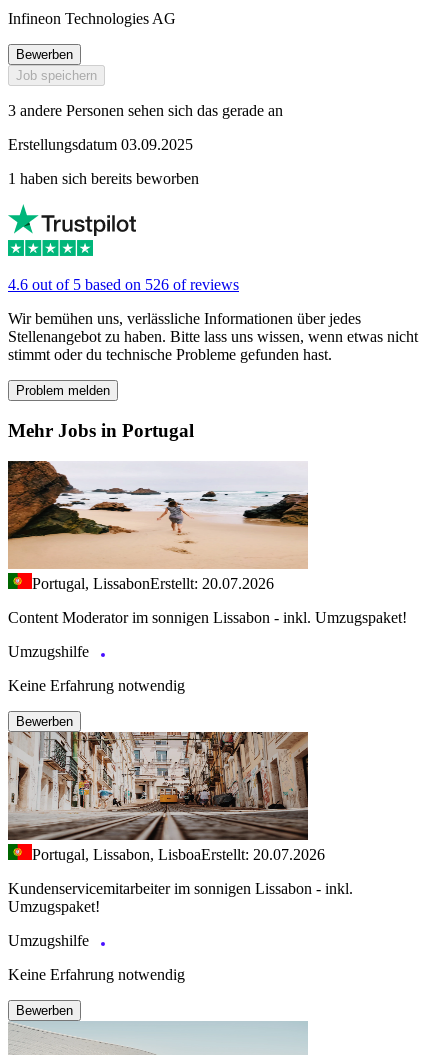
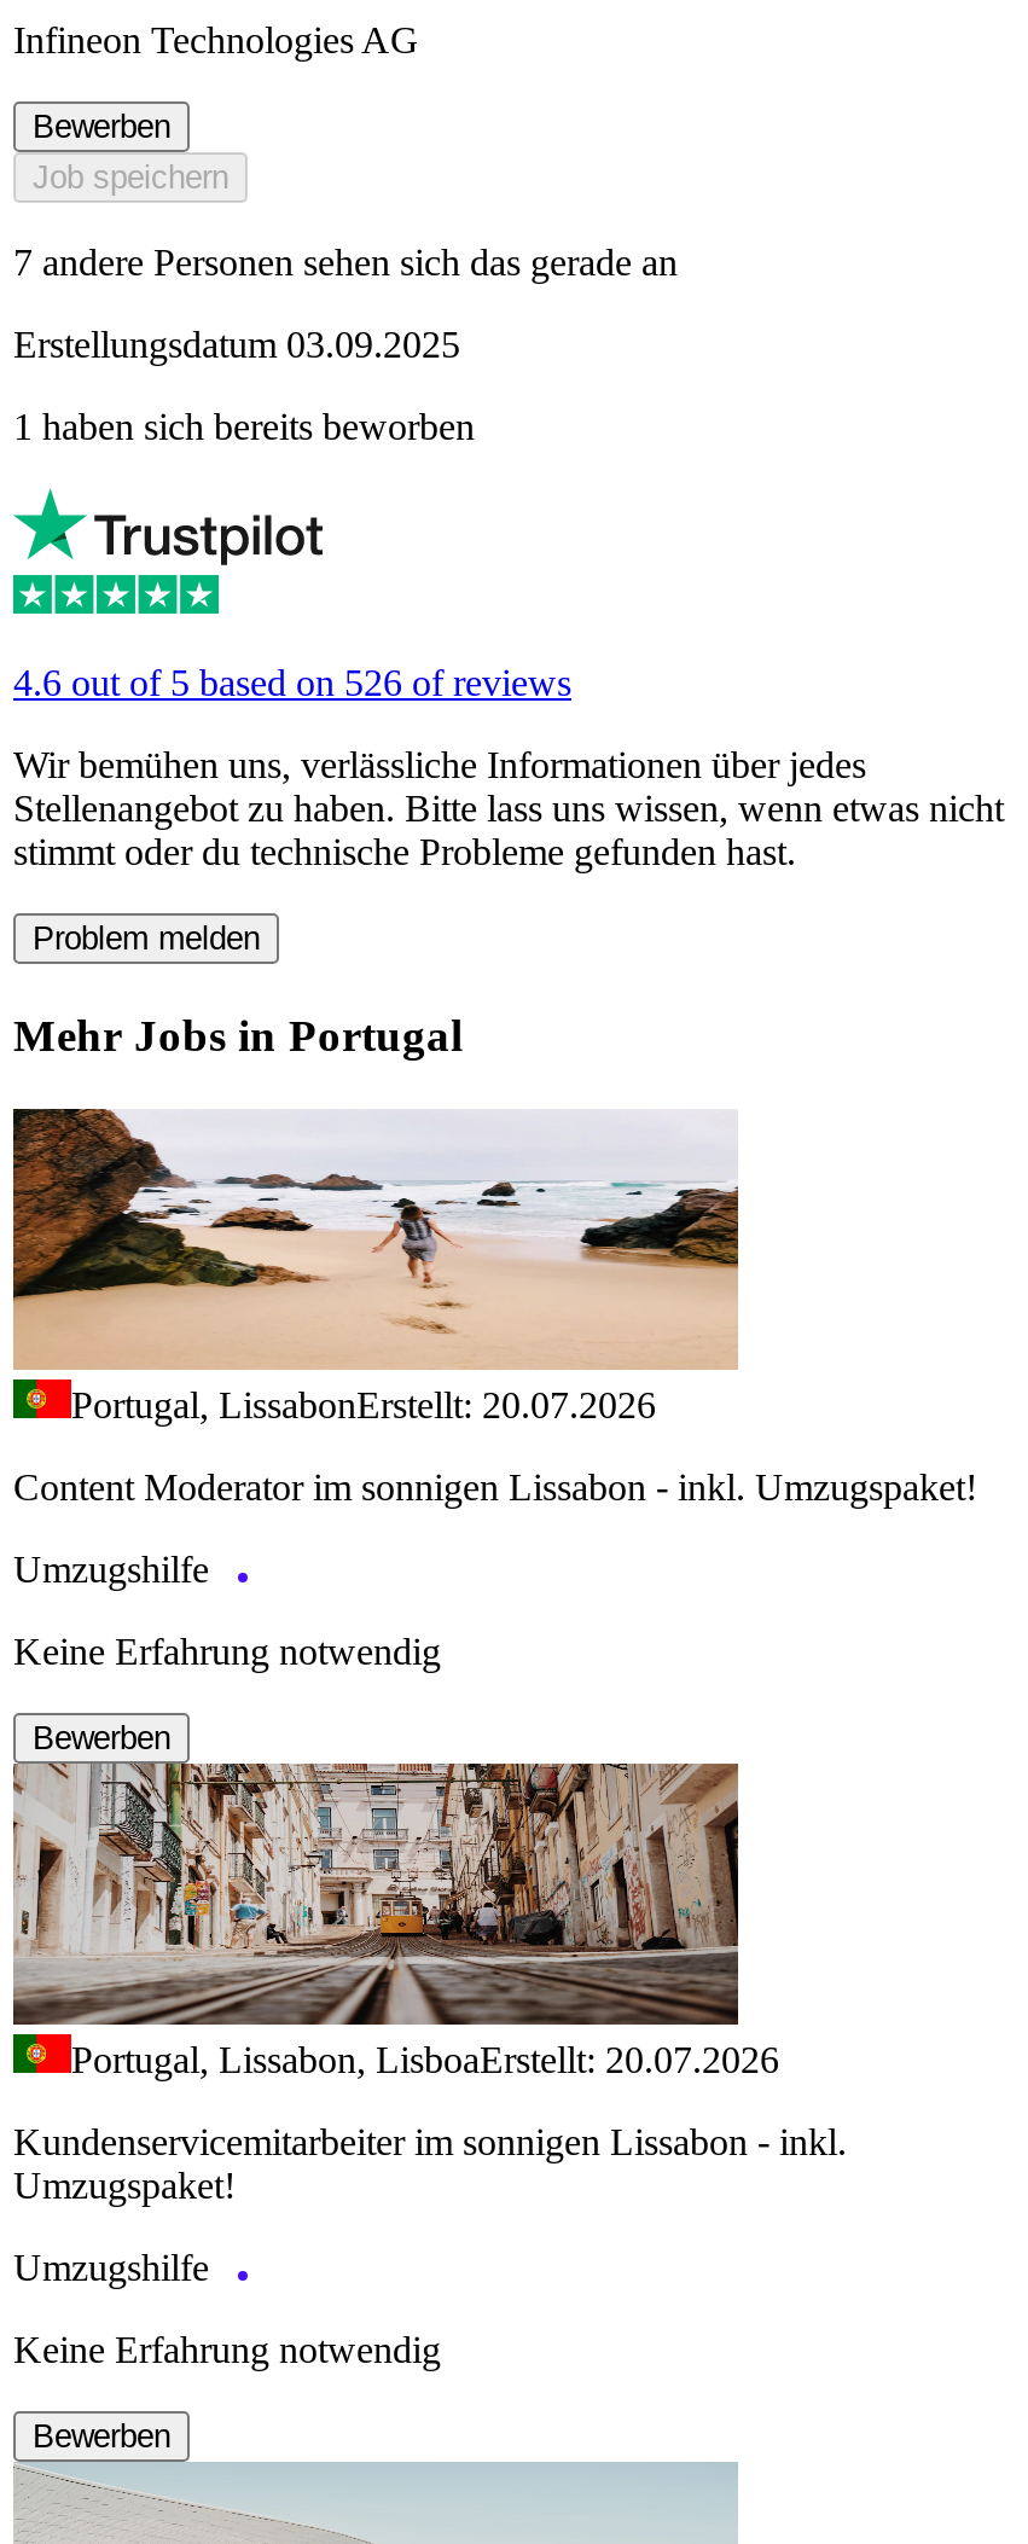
- 3 andere Personen sehen sich das gerade an
+ 7 andere Personen sehen sich das gerade an
